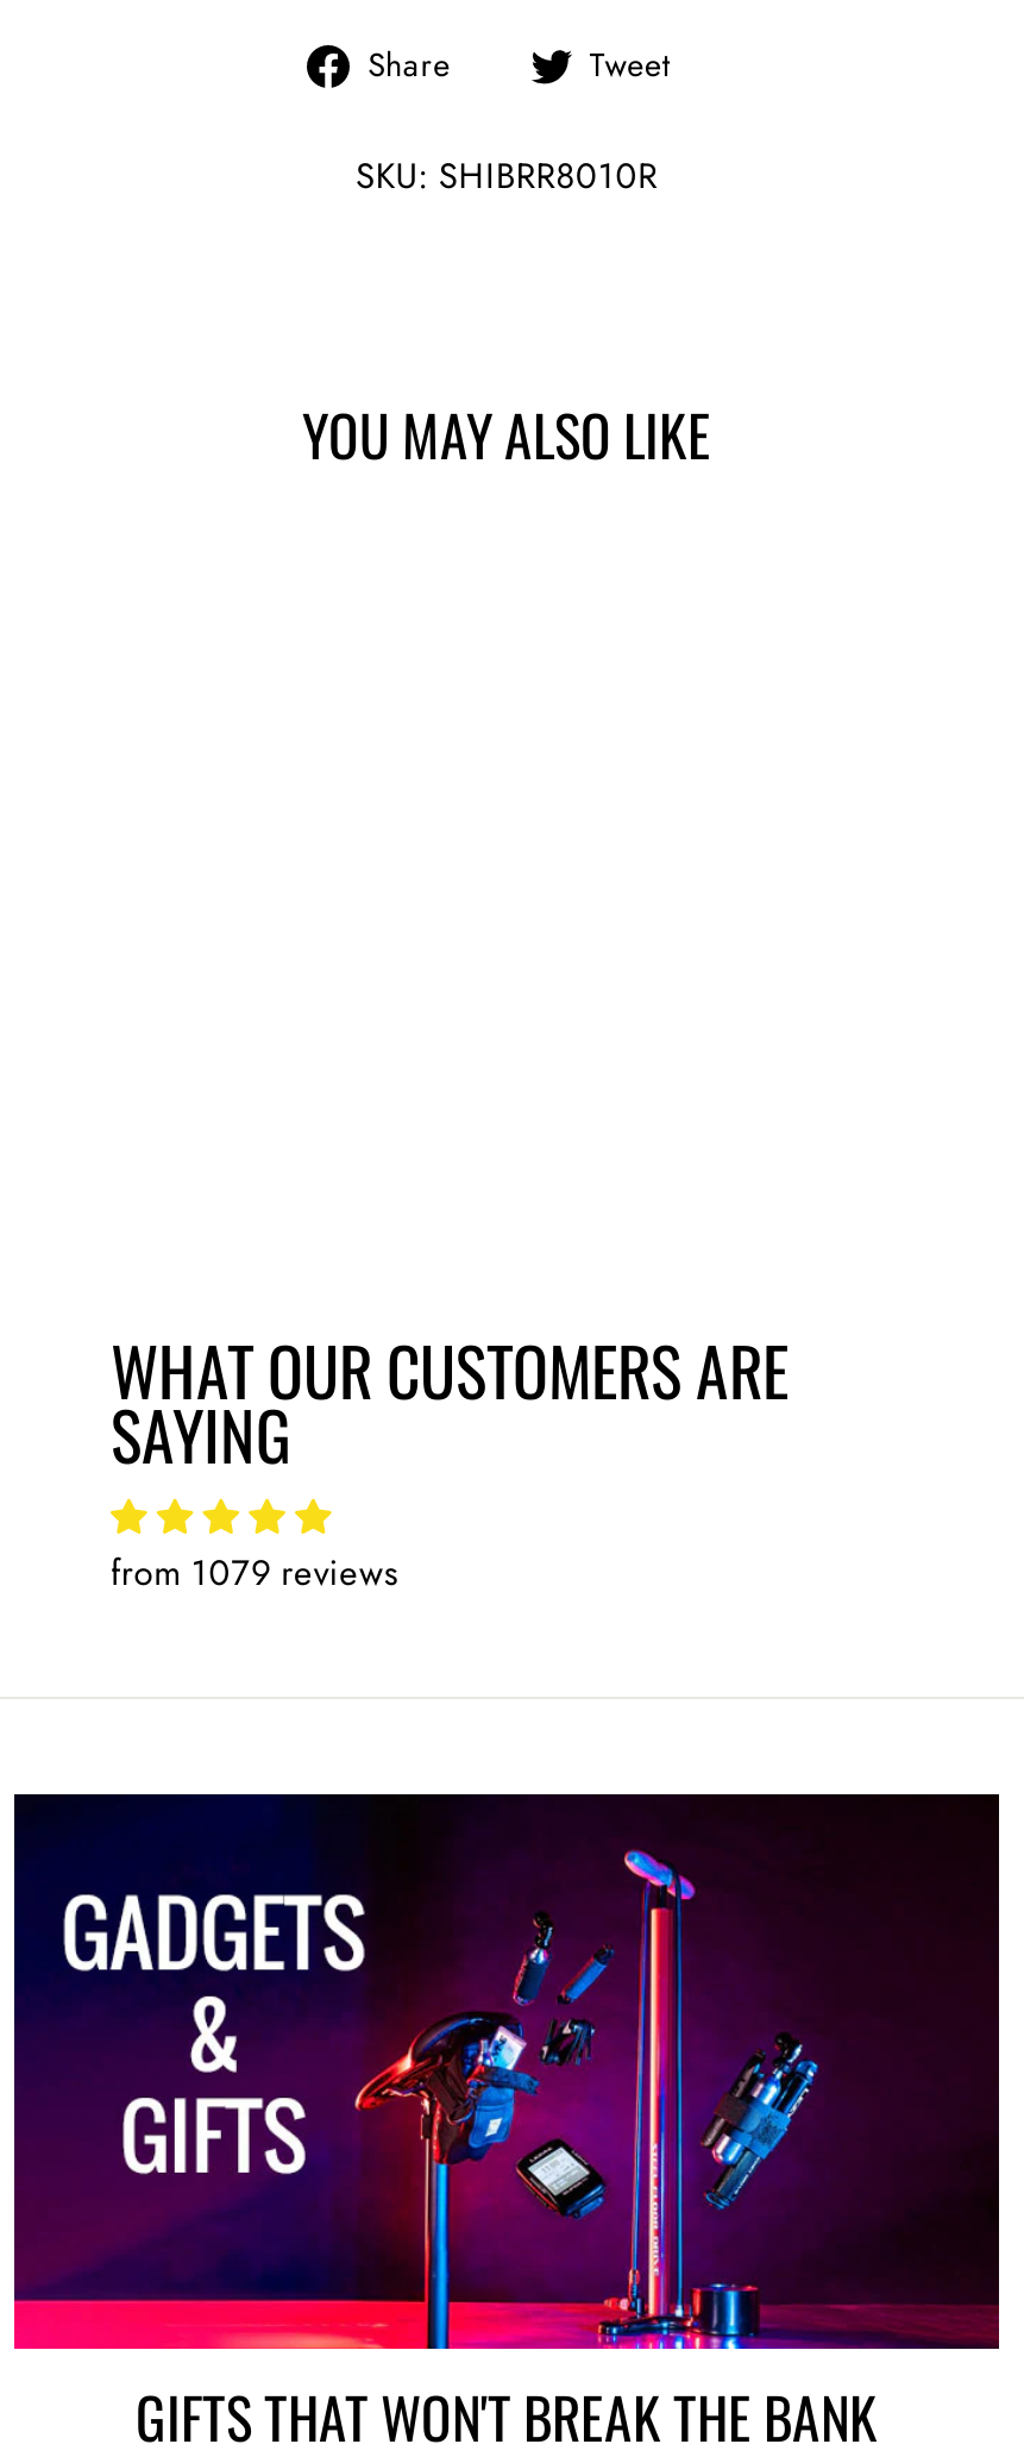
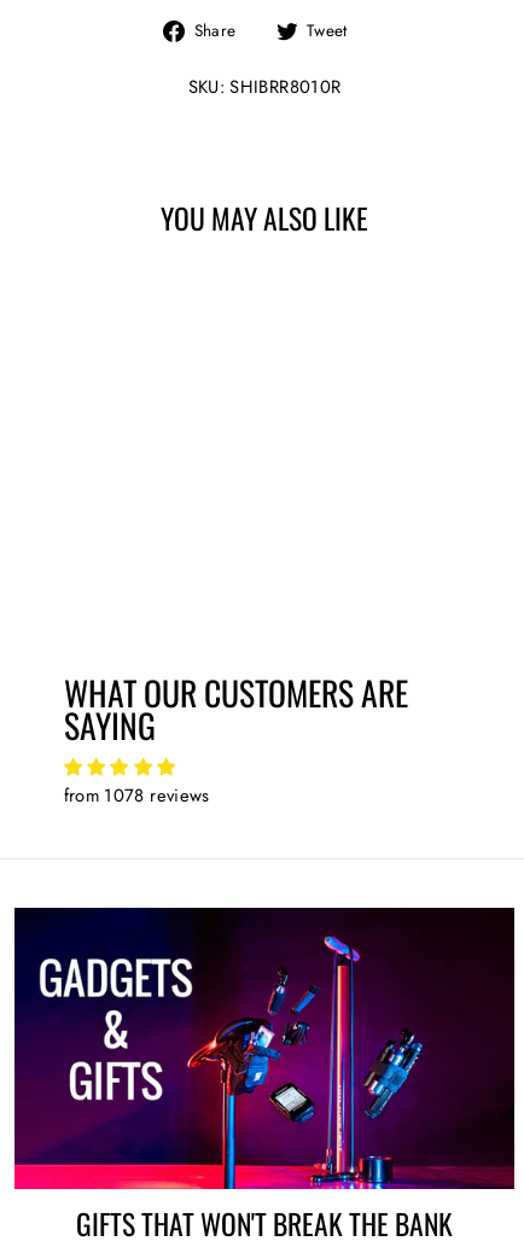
- from 1079 reviews
+ from 1078 reviews
